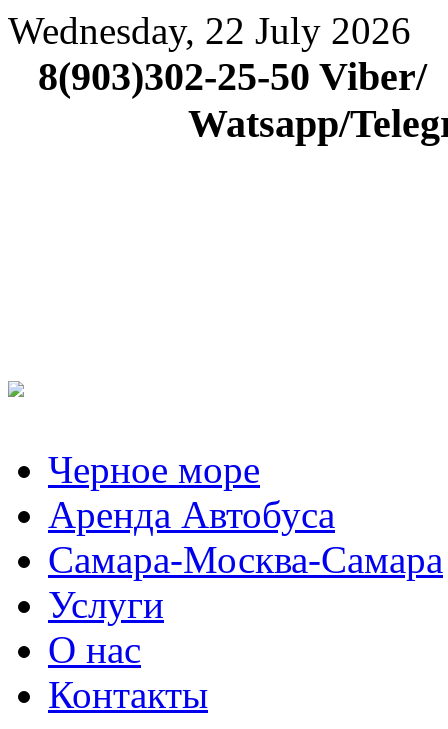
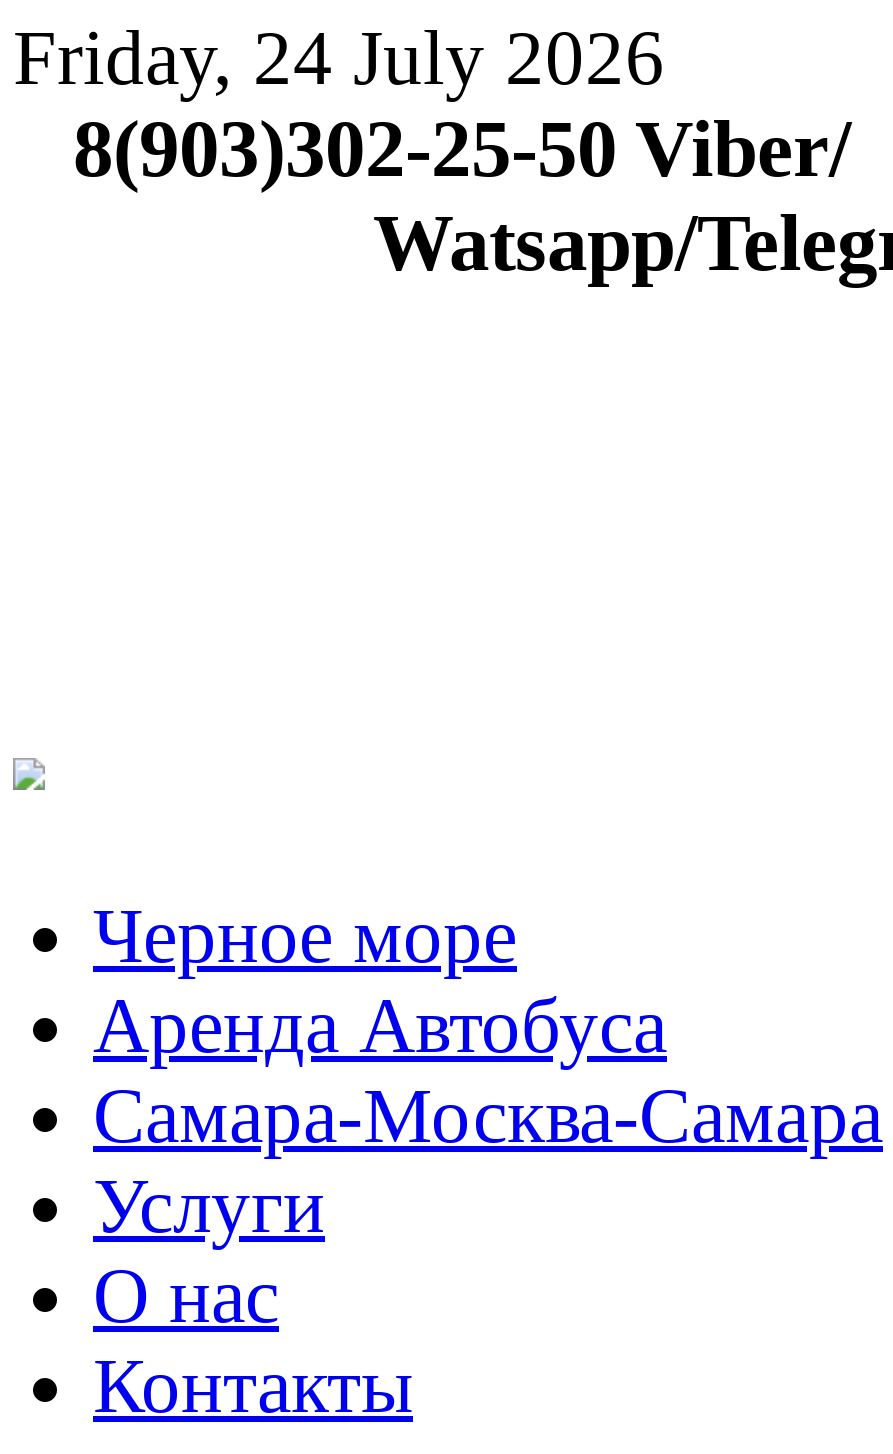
- Wednesday, 22 July 2026
+ Friday, 24 July 2026
